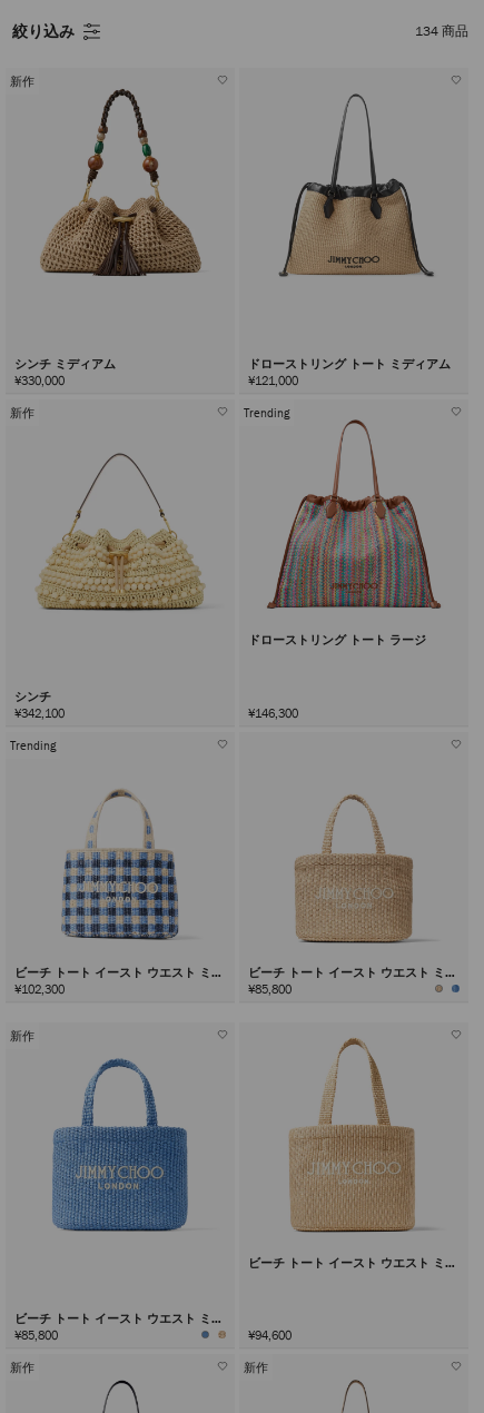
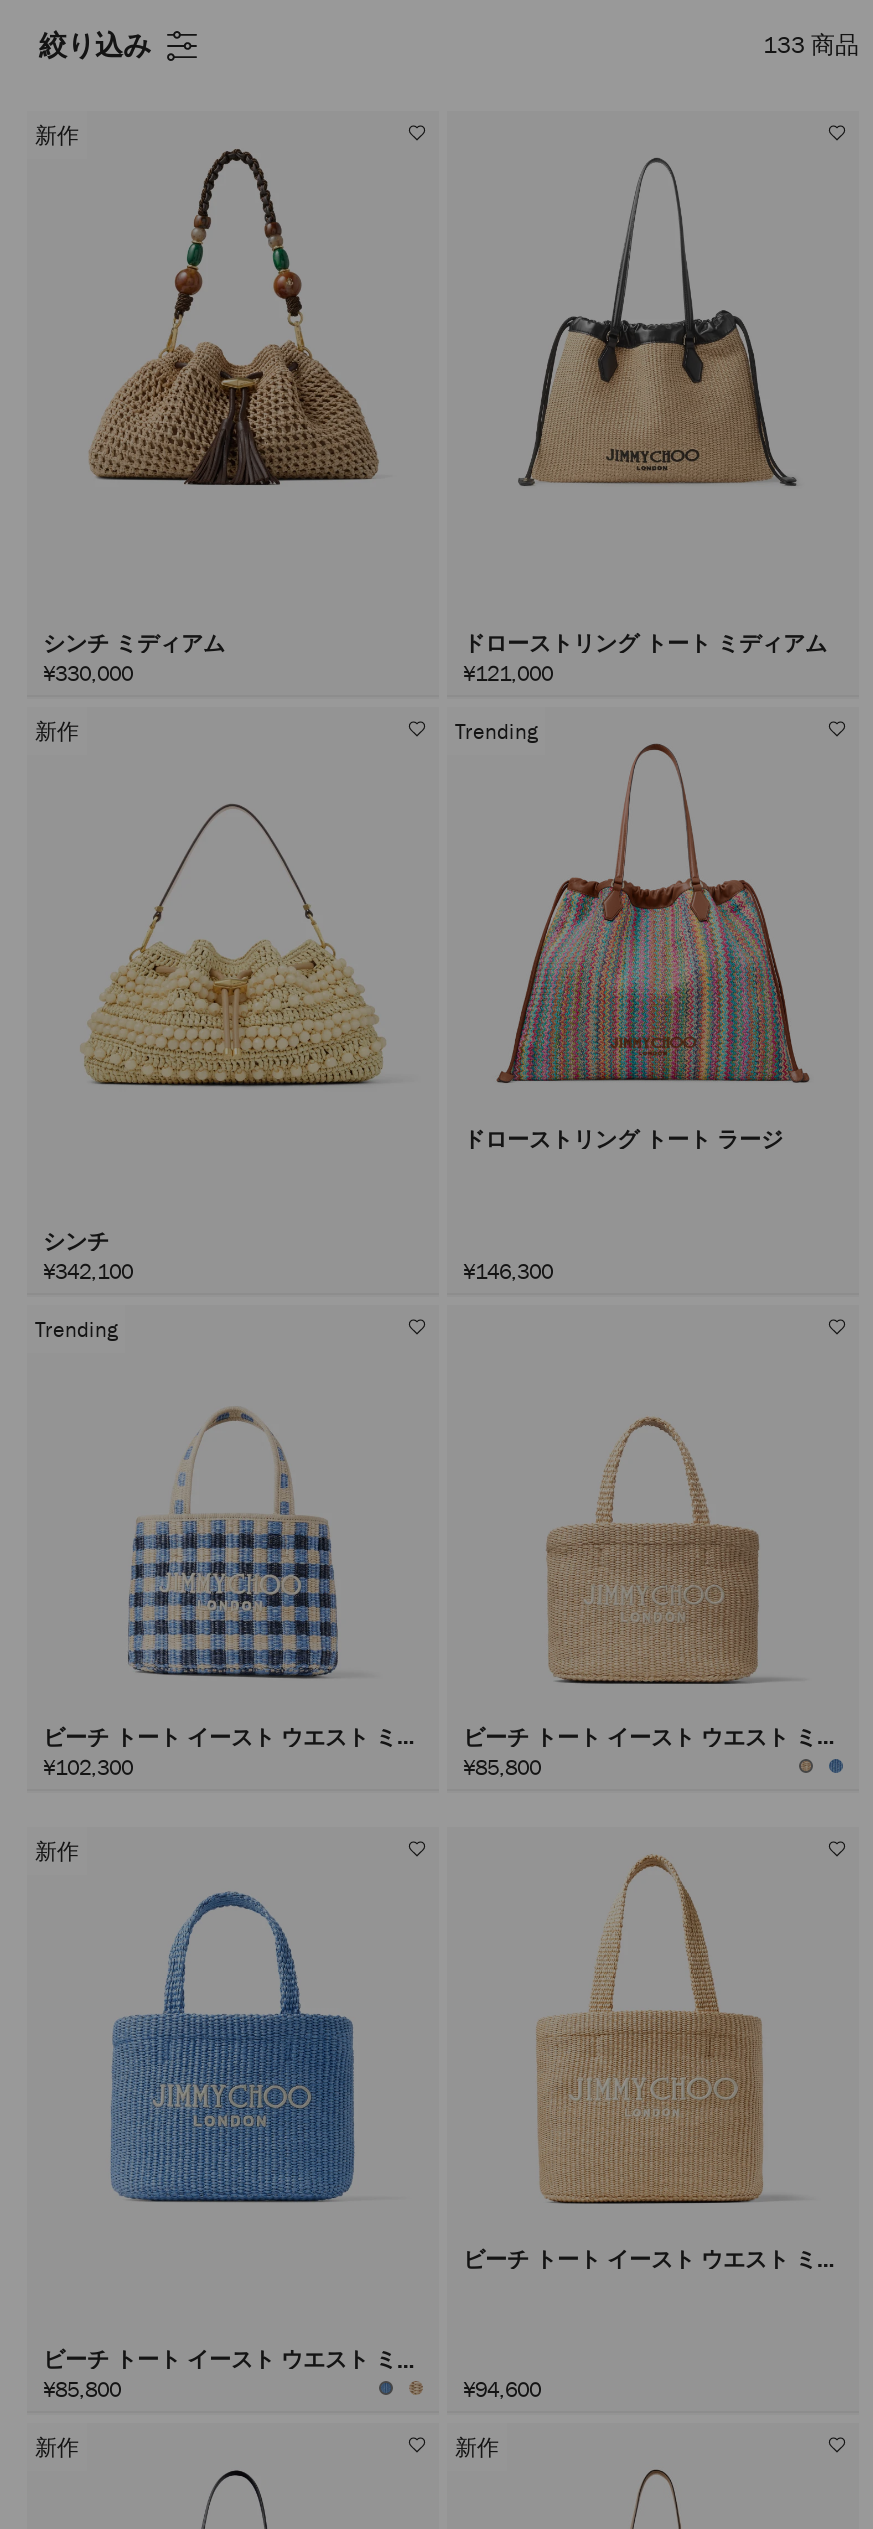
- 134商品
+ 133商品
